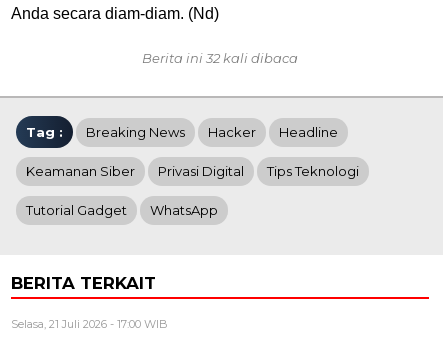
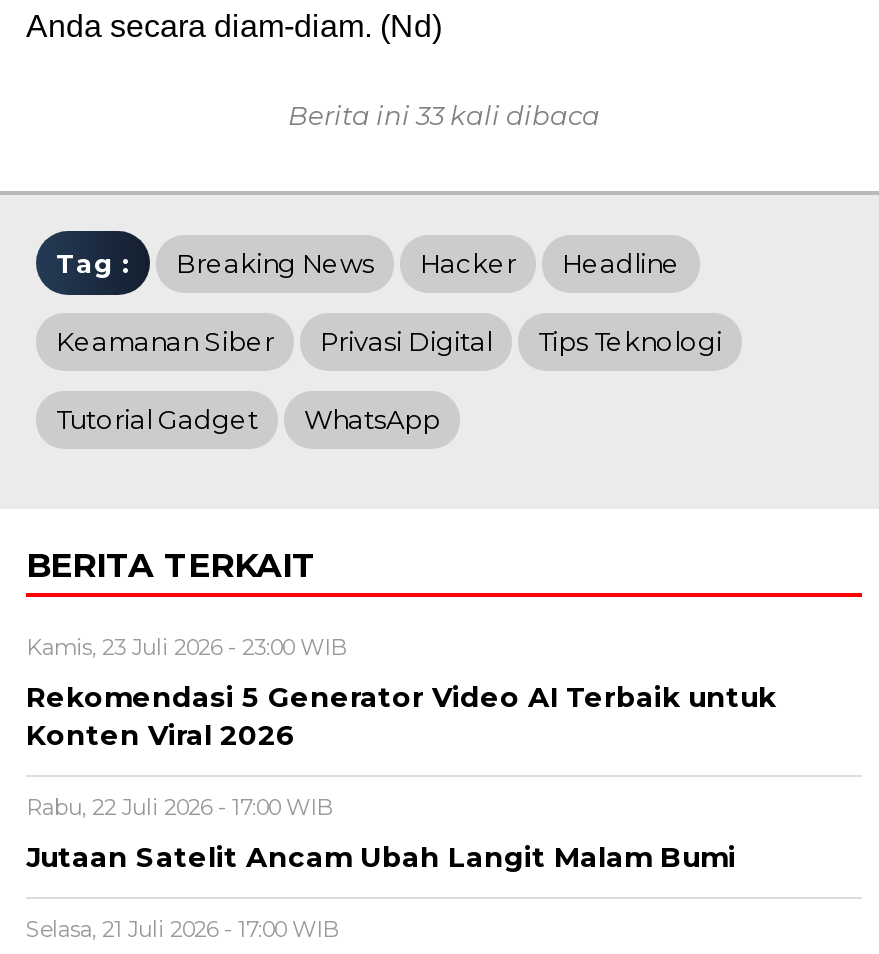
- Berita ini 32 kali dibaca
+ Berita ini 33 kali dibaca

+ Kamis, 23 Juli 2026 - 23:00 WIB
+ Rekomendasi 5 Generator Video AI Terbaik untuk
+ Konten Viral 2026
+ Rabu, 22 Juli 2026 - 17:00 WIB
+ Jutaan Satelit Ancam Ubah Langit Malam Bumi
